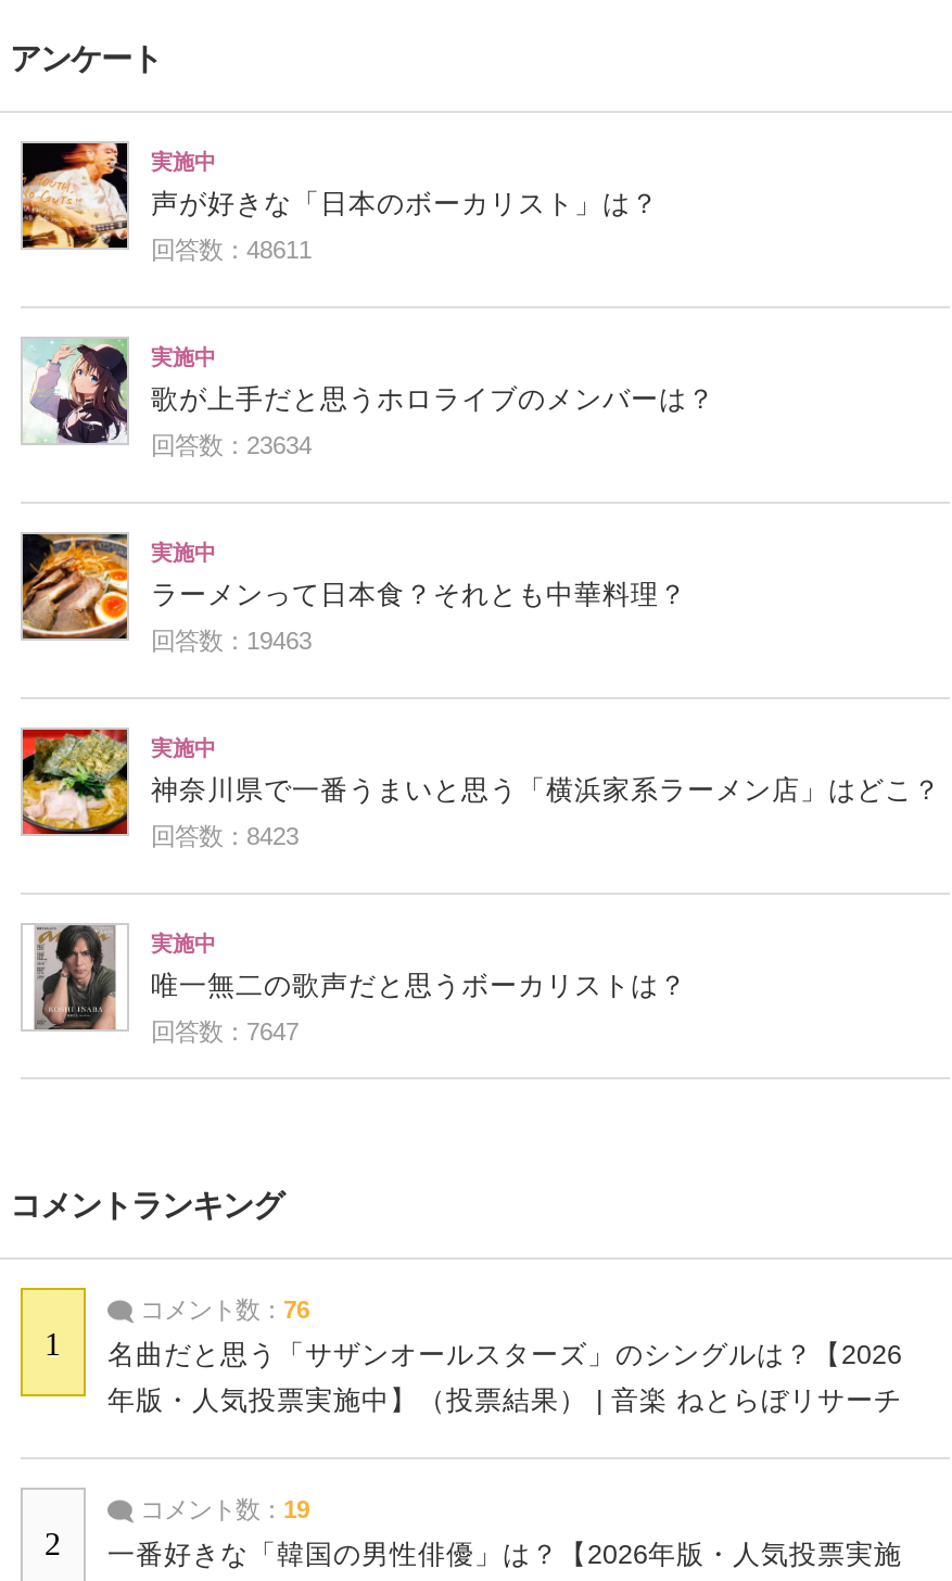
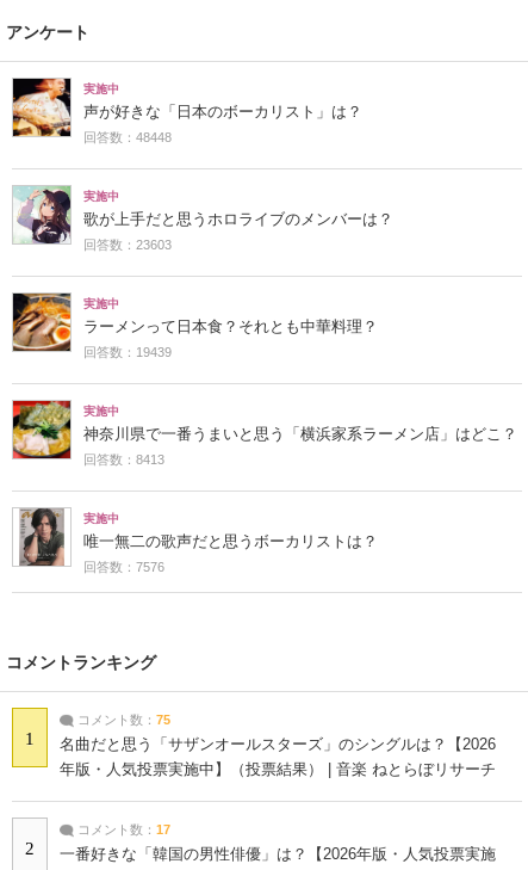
- 回答数：48611
+ 回答数：48448

- 回答数：23634
+ 回答数：23603

- 回答数：19463
+ 回答数：19439

- 回答数：8423
+ 回答数：8413

- 回答数：7647
+ 回答数：7576

- コメント数：76
+ コメント数：75

- コメント数：19
+ コメント数：17
